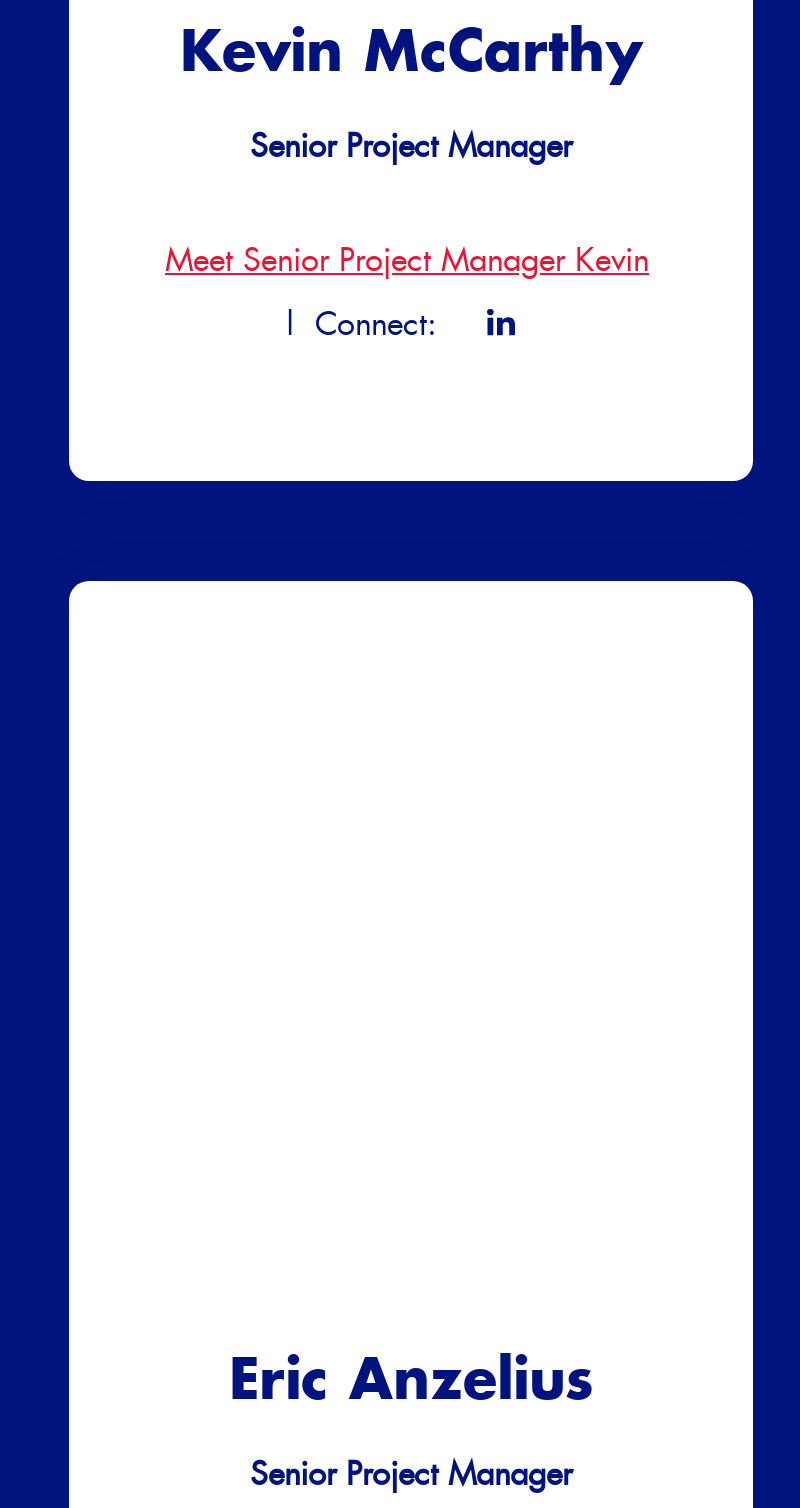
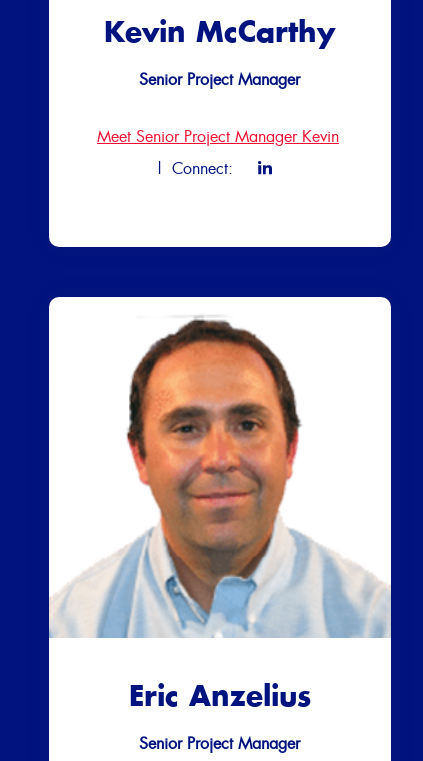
+ [image]
